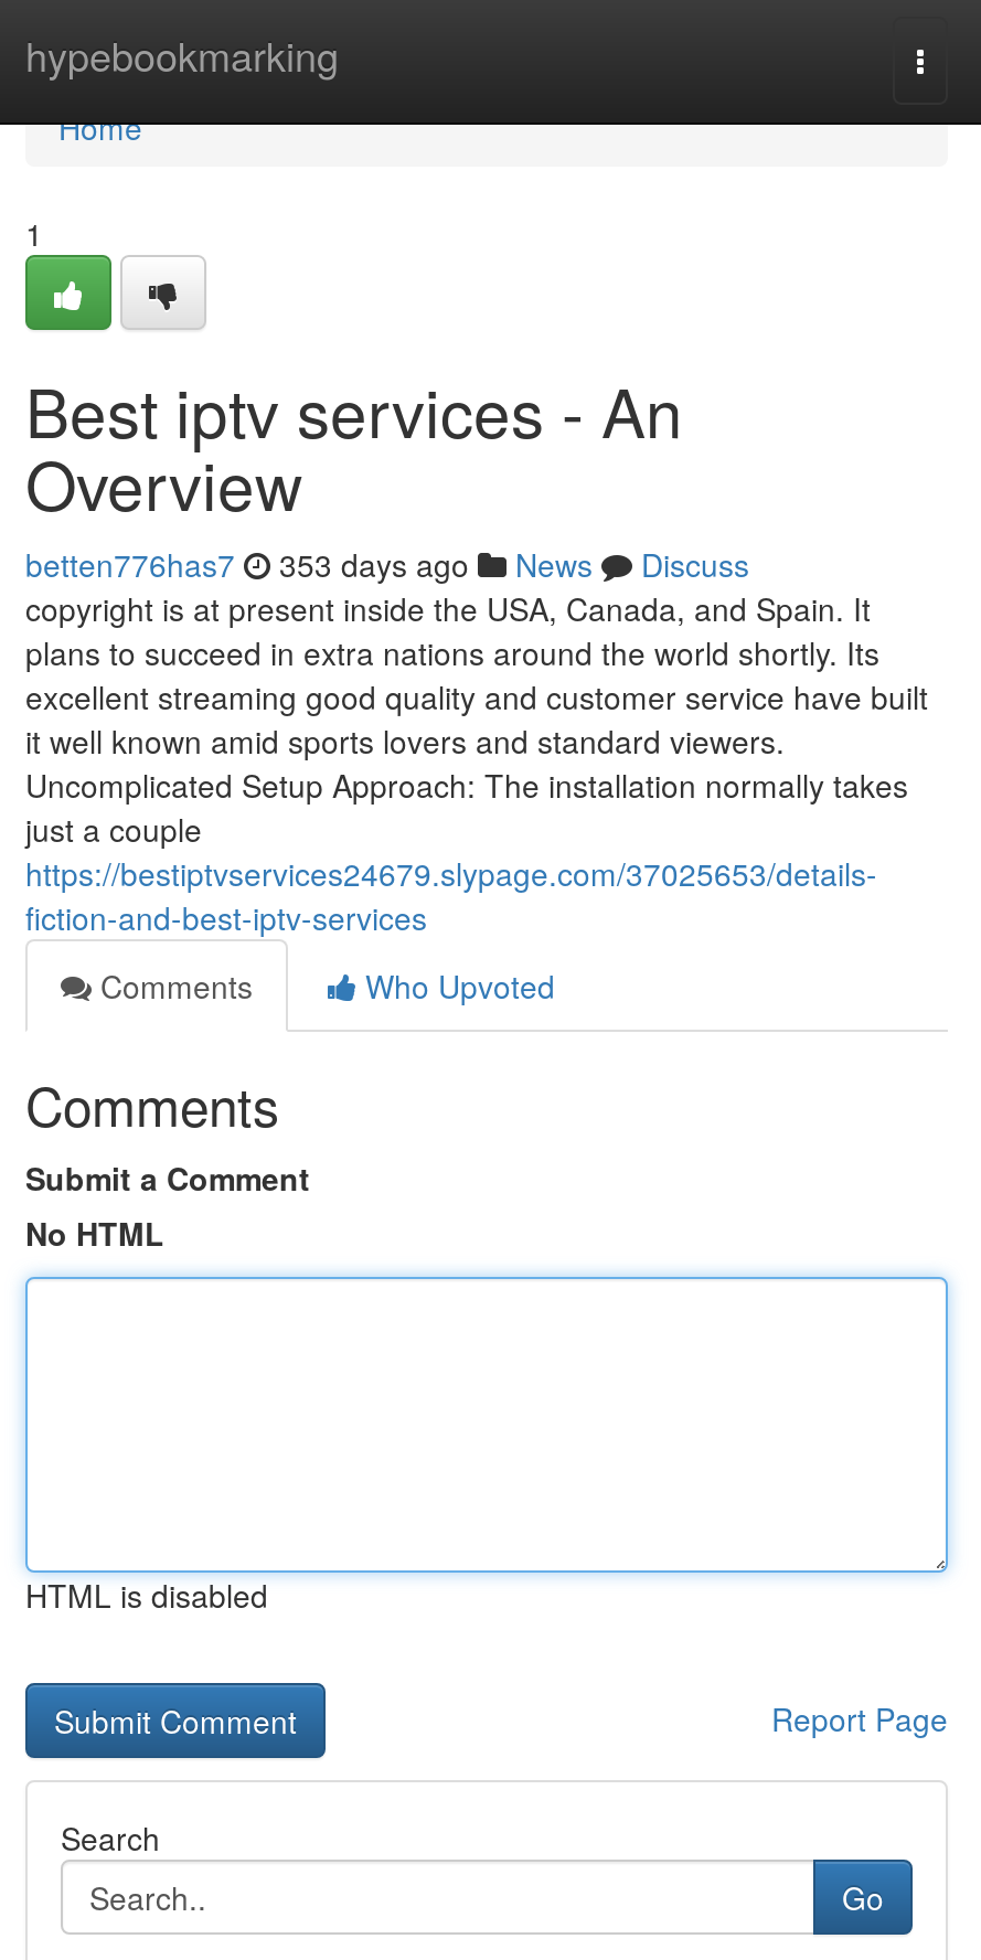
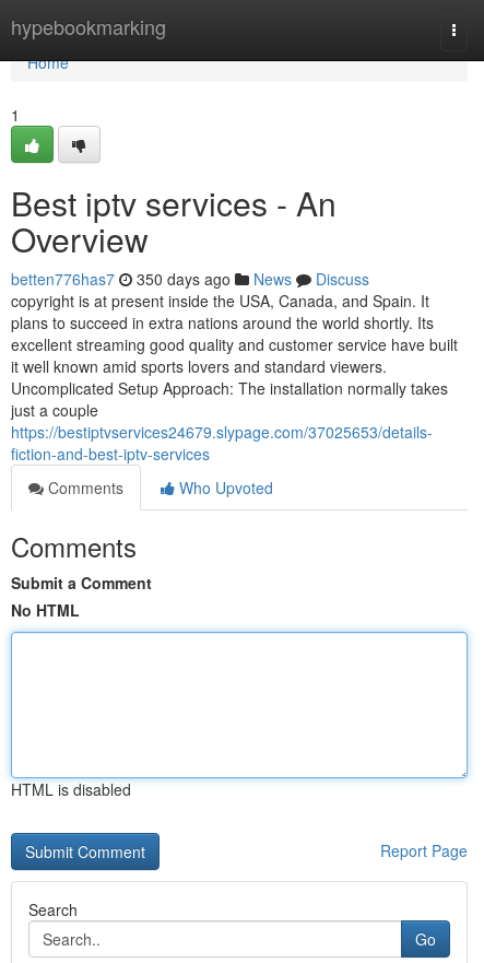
- betten776has7 353 days ago News Discuss
+ betten776has7 350 days ago News Discuss
